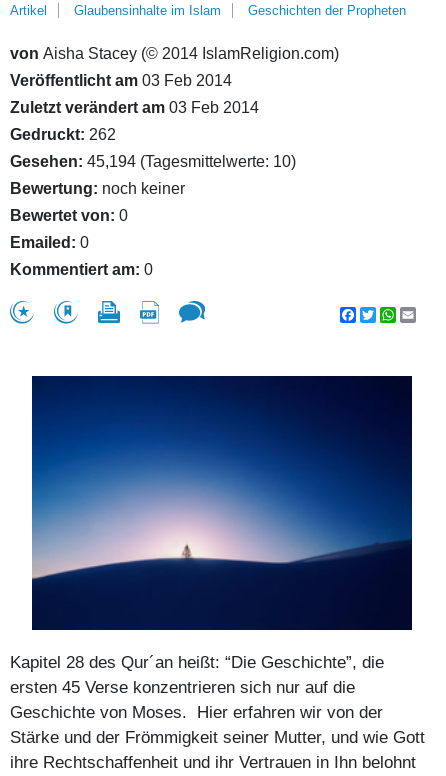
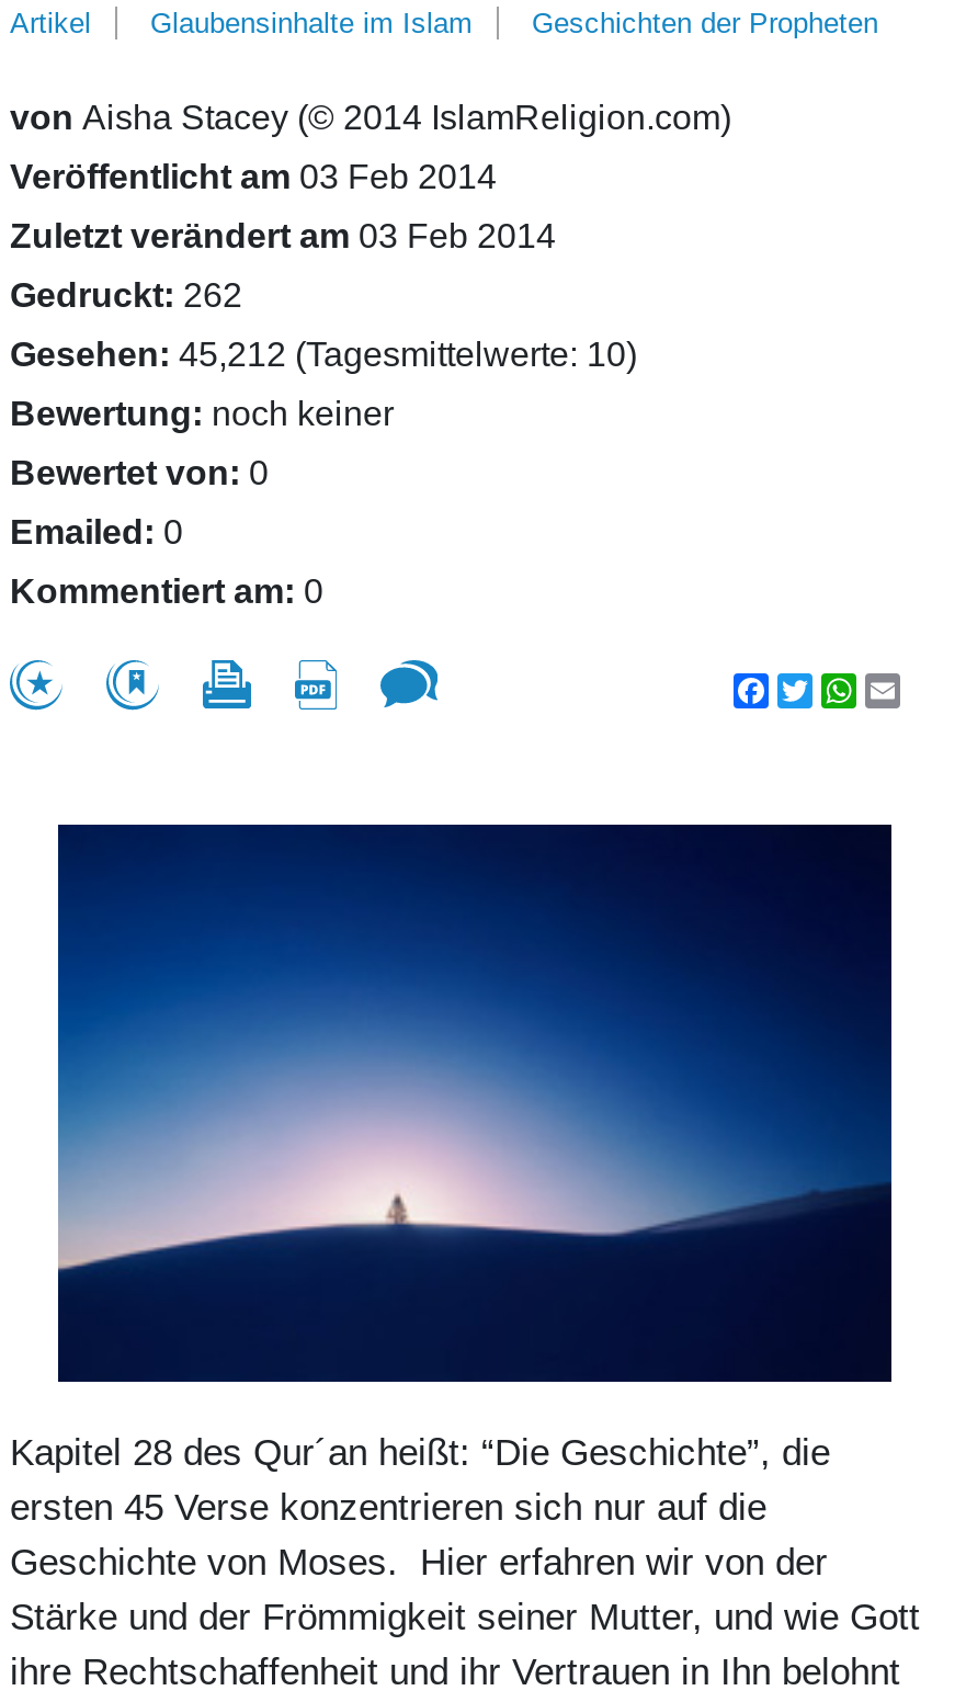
- Gesehen: 45,194 (Tagesmittelwerte: 10)
+ Gesehen: 45,212 (Tagesmittelwerte: 10)
